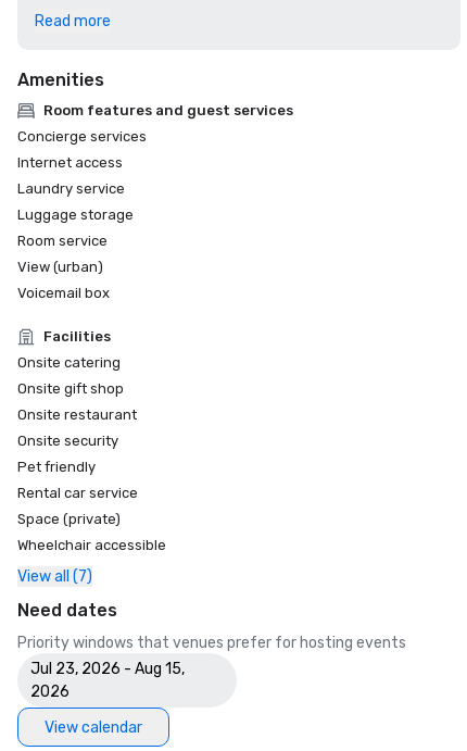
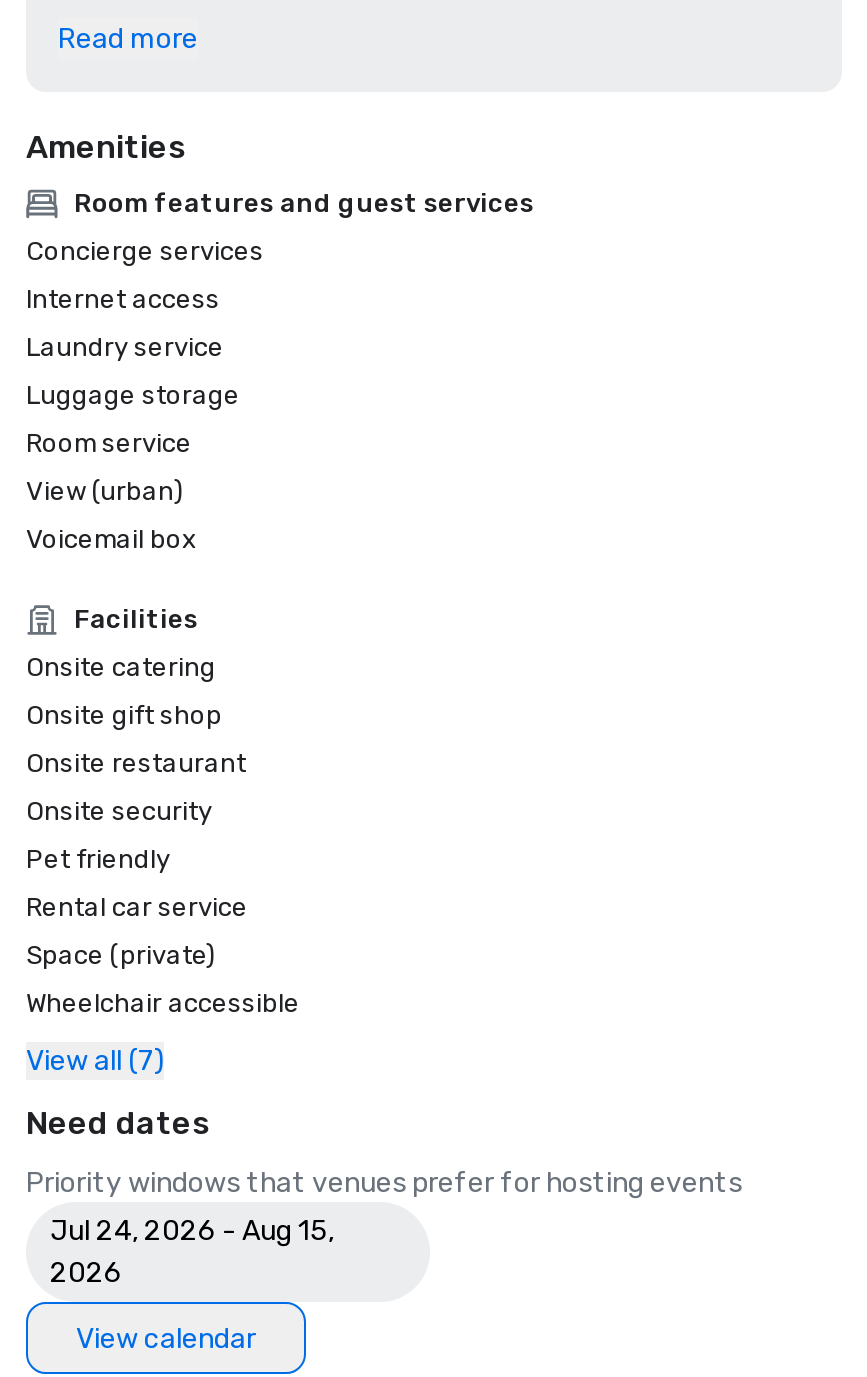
- Jul 23, 2026 - Aug 15,
+ Jul 24, 2026 - Aug 15,
